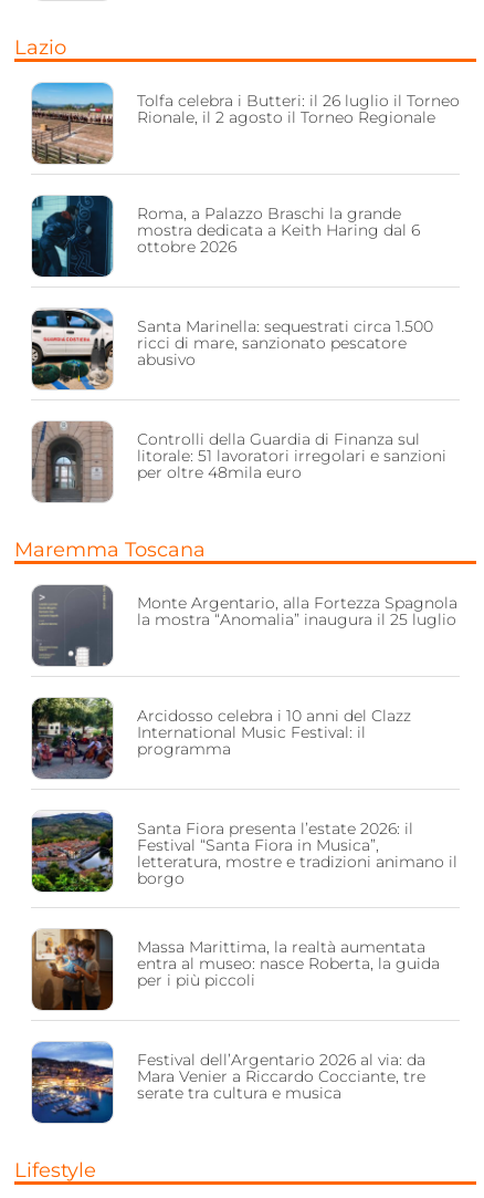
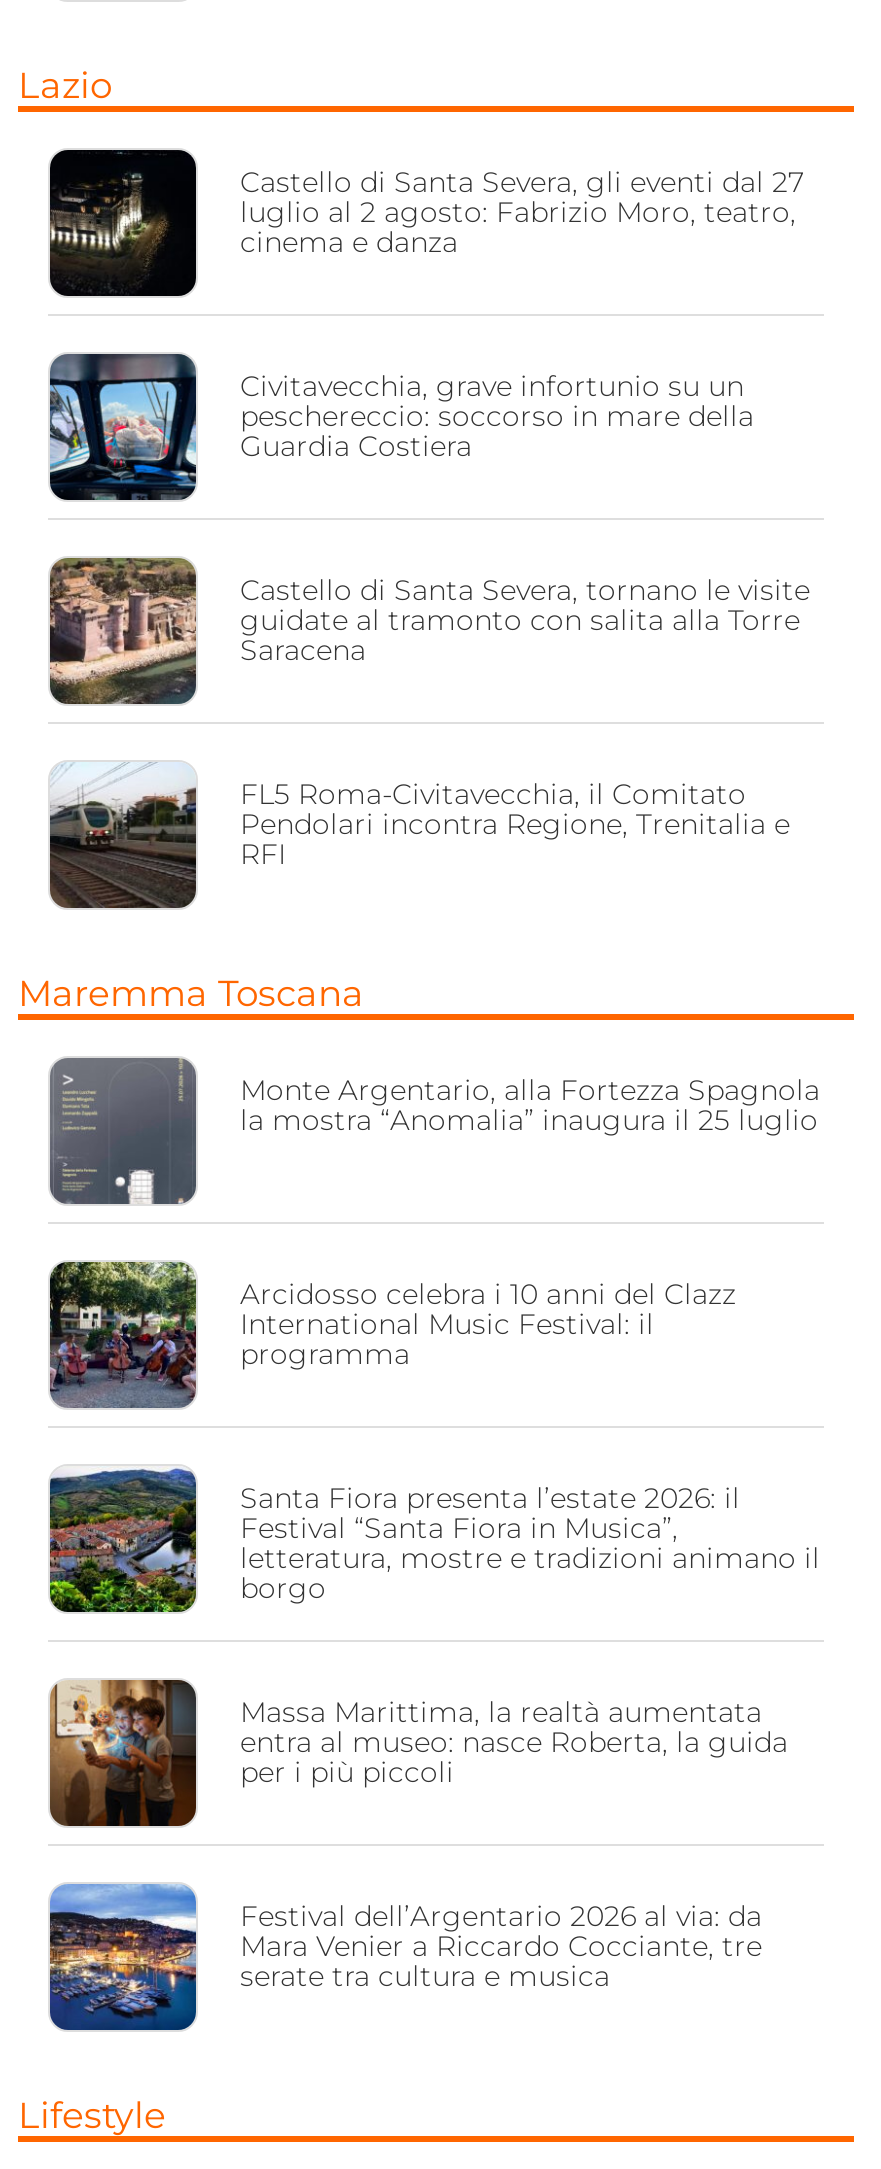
- [image]
- Tolfa celebra i Butteri: il 26 luglio il Torneo
- Rionale, il 2 agosto il Torneo Regionale
+ [image]
+ Castello di Santa Severa, gli eventi dal 27
+ luglio al 2 agosto: Fabrizio Moro, teatro,
+ cinema e danza

- [image]
- Roma, a Palazzo Braschi la grande
- mostra dedicata a Keith Haring dal 6
- ottobre 2026
+ [image]
+ Civitavecchia, grave infortunio su un
+ peschereccio: soccorso in mare della
+ Guardia Costiera

- [image]
- Santa Marinella: sequestrati circa 1.500
- ricci di mare, sanzionato pescatore
- abusivo
+ [image]
+ Castello di Santa Severa, tornano le visite
+ guidate al tramonto con salita alla Torre
+ Saracena

- [image]
- Controlli della Guardia di Finanza sul
- litorale: 51 lavoratori irregolari e sanzioni
- per oltre 48mila euro
+ [image]
+ FL5 Roma-Civitavecchia, il Comitato
+ Pendolari incontra Regione, Trenitalia e
+ RFI
